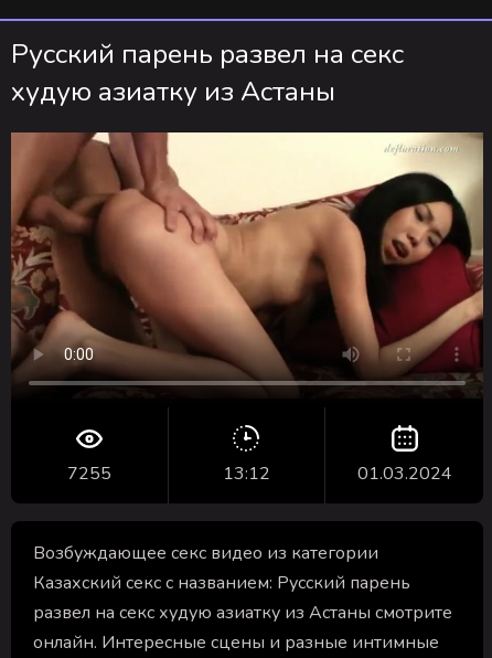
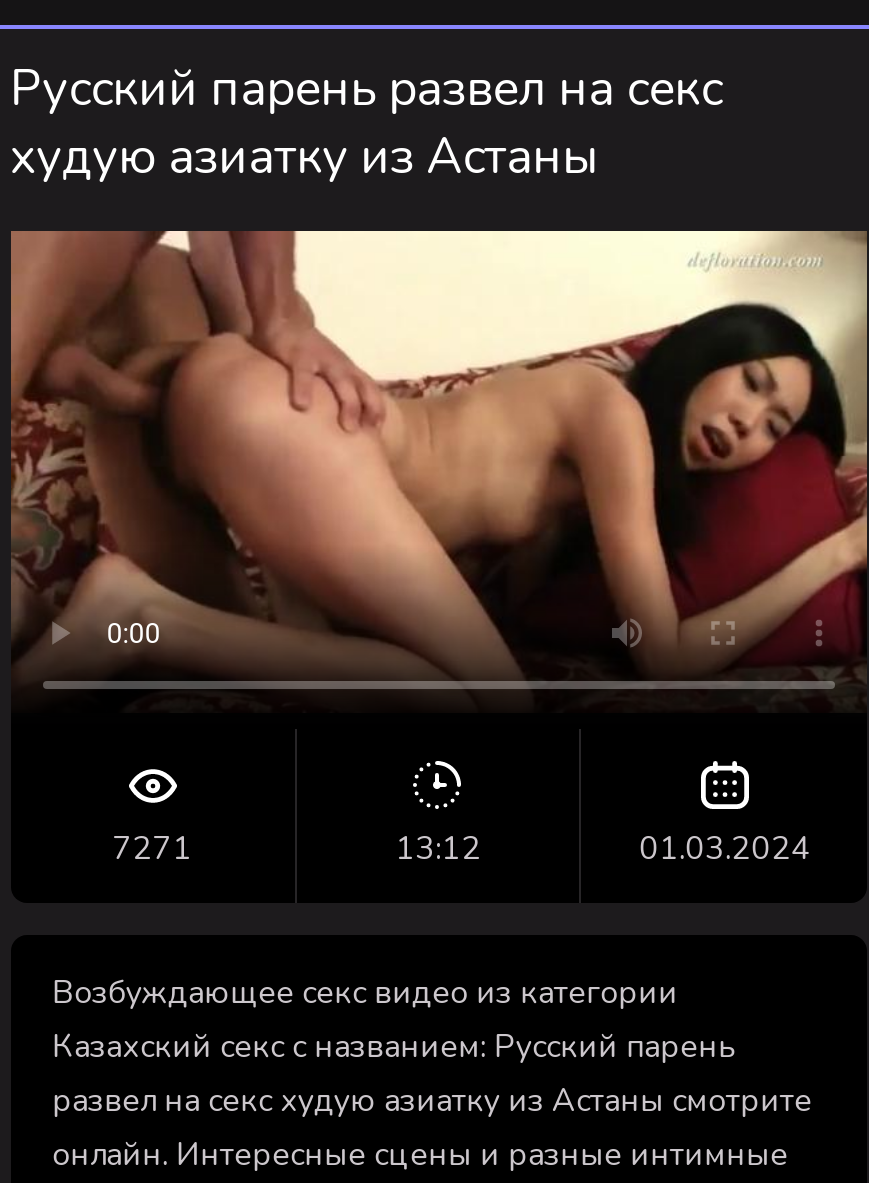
- 7255
+ 7271
